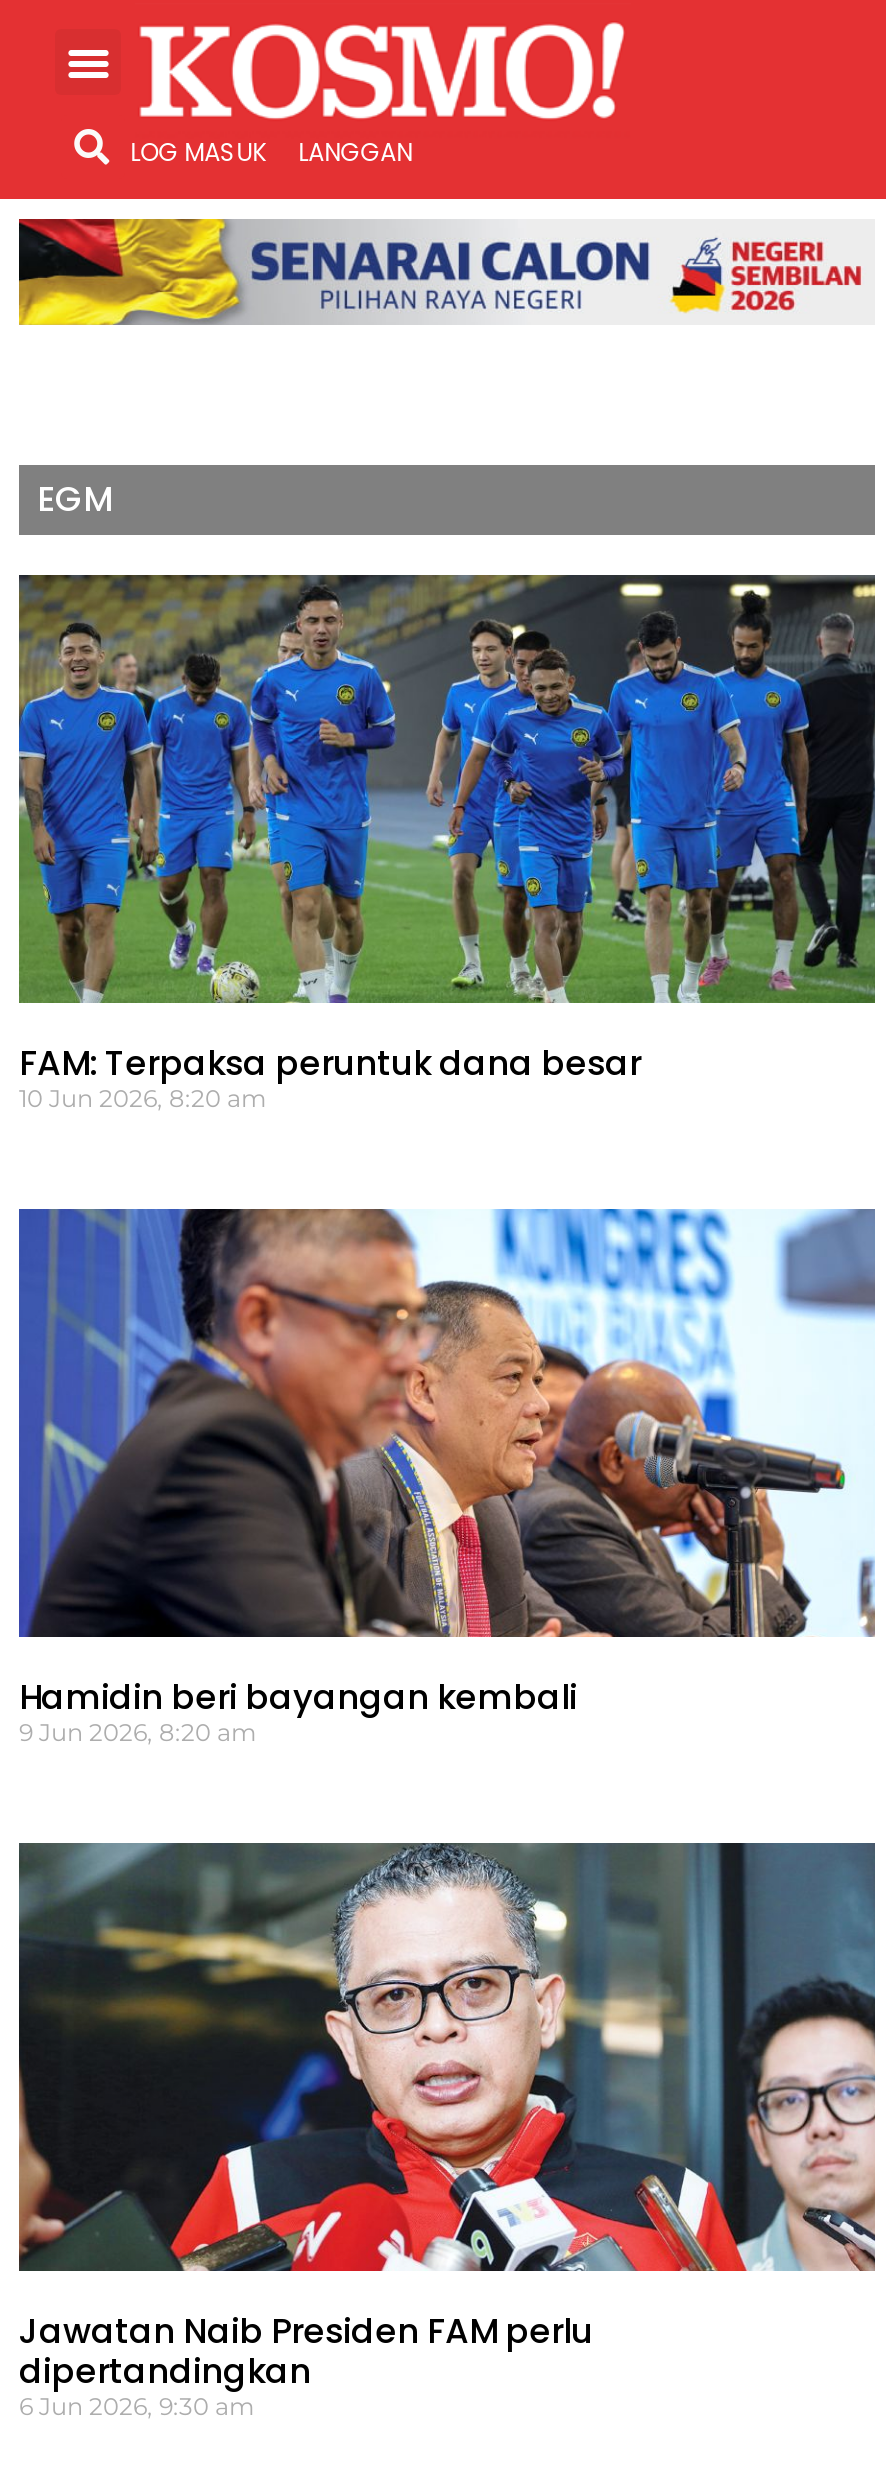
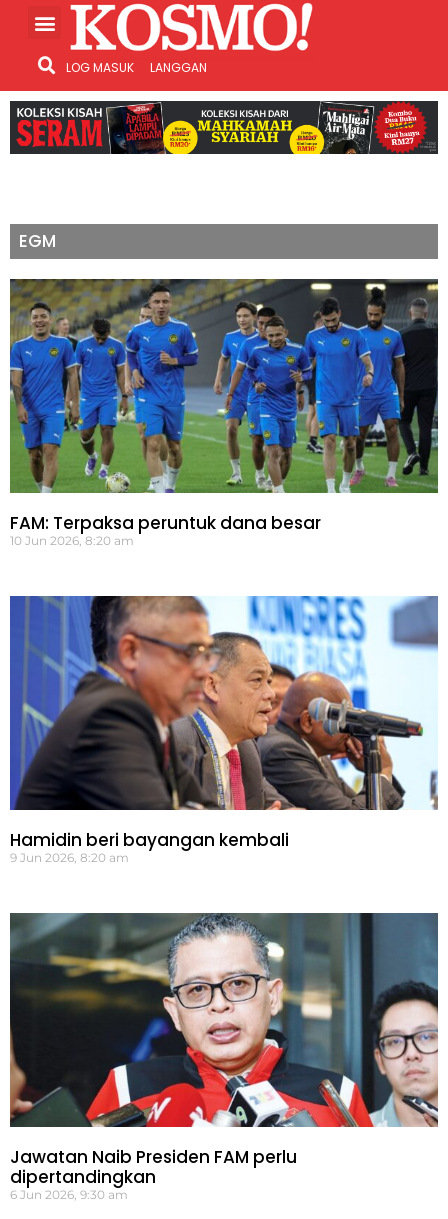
- [image]
+ [image]
